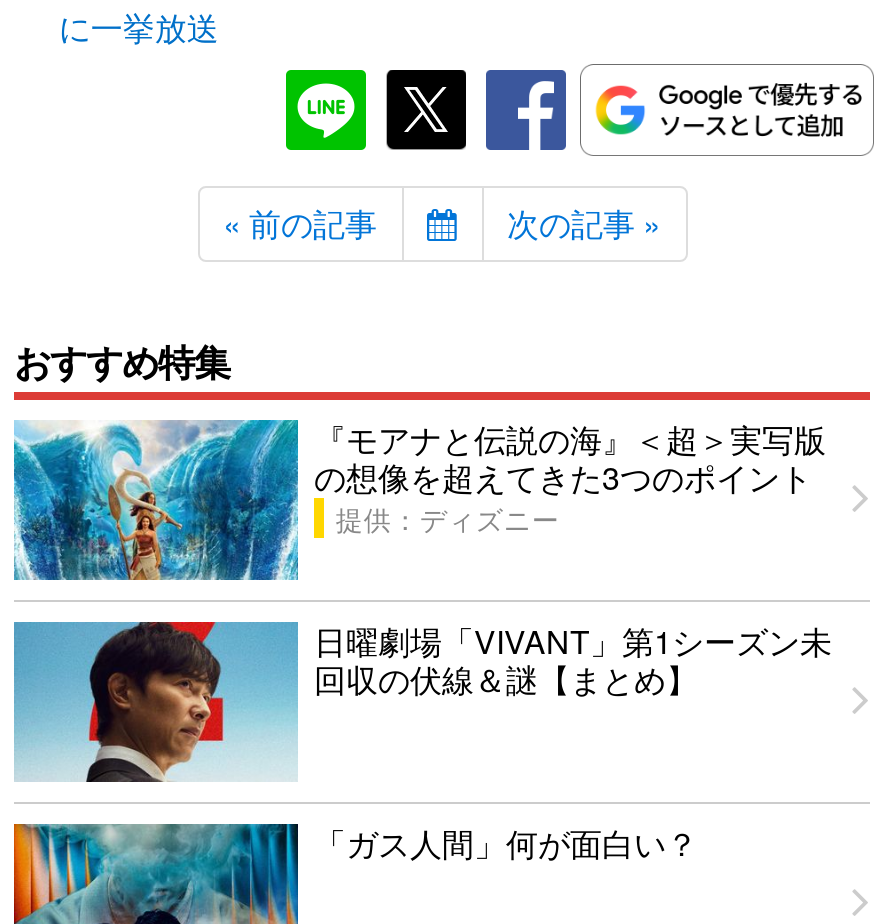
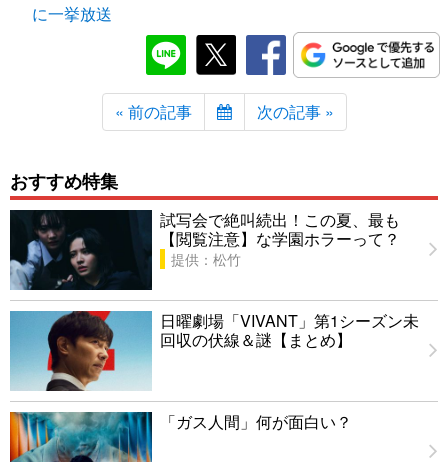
- [image]
- 『モアナと伝説の海』＜超＞実写版
- の想像を超えてきた3つのポイント
- 提供：ディズニー
+ [image]
+ 試写会で絶叫続出！この夏、最も
+ 【閲覧注意】な学園ホラーって？
+ 提供：松竹
